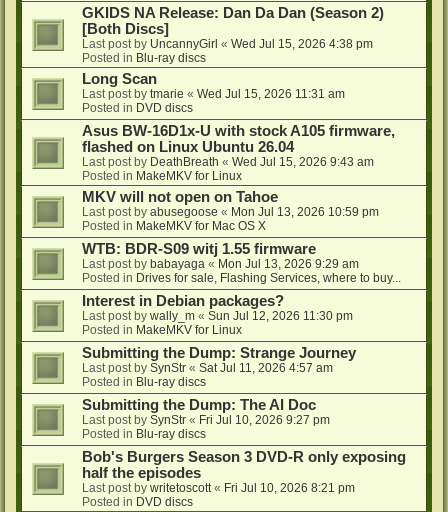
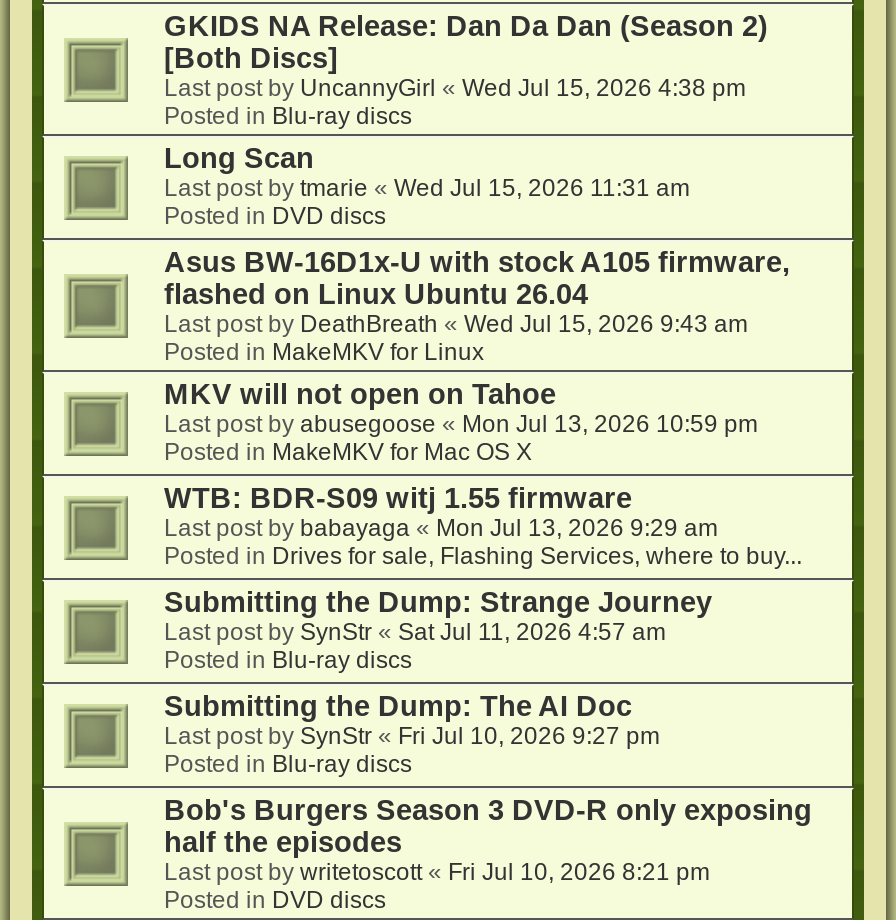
- Interest in Debian packages?
- Last post by wally_m «Sun Jul 12, 2026 11:30 pm
- Posted in MakeMKV for Linux
